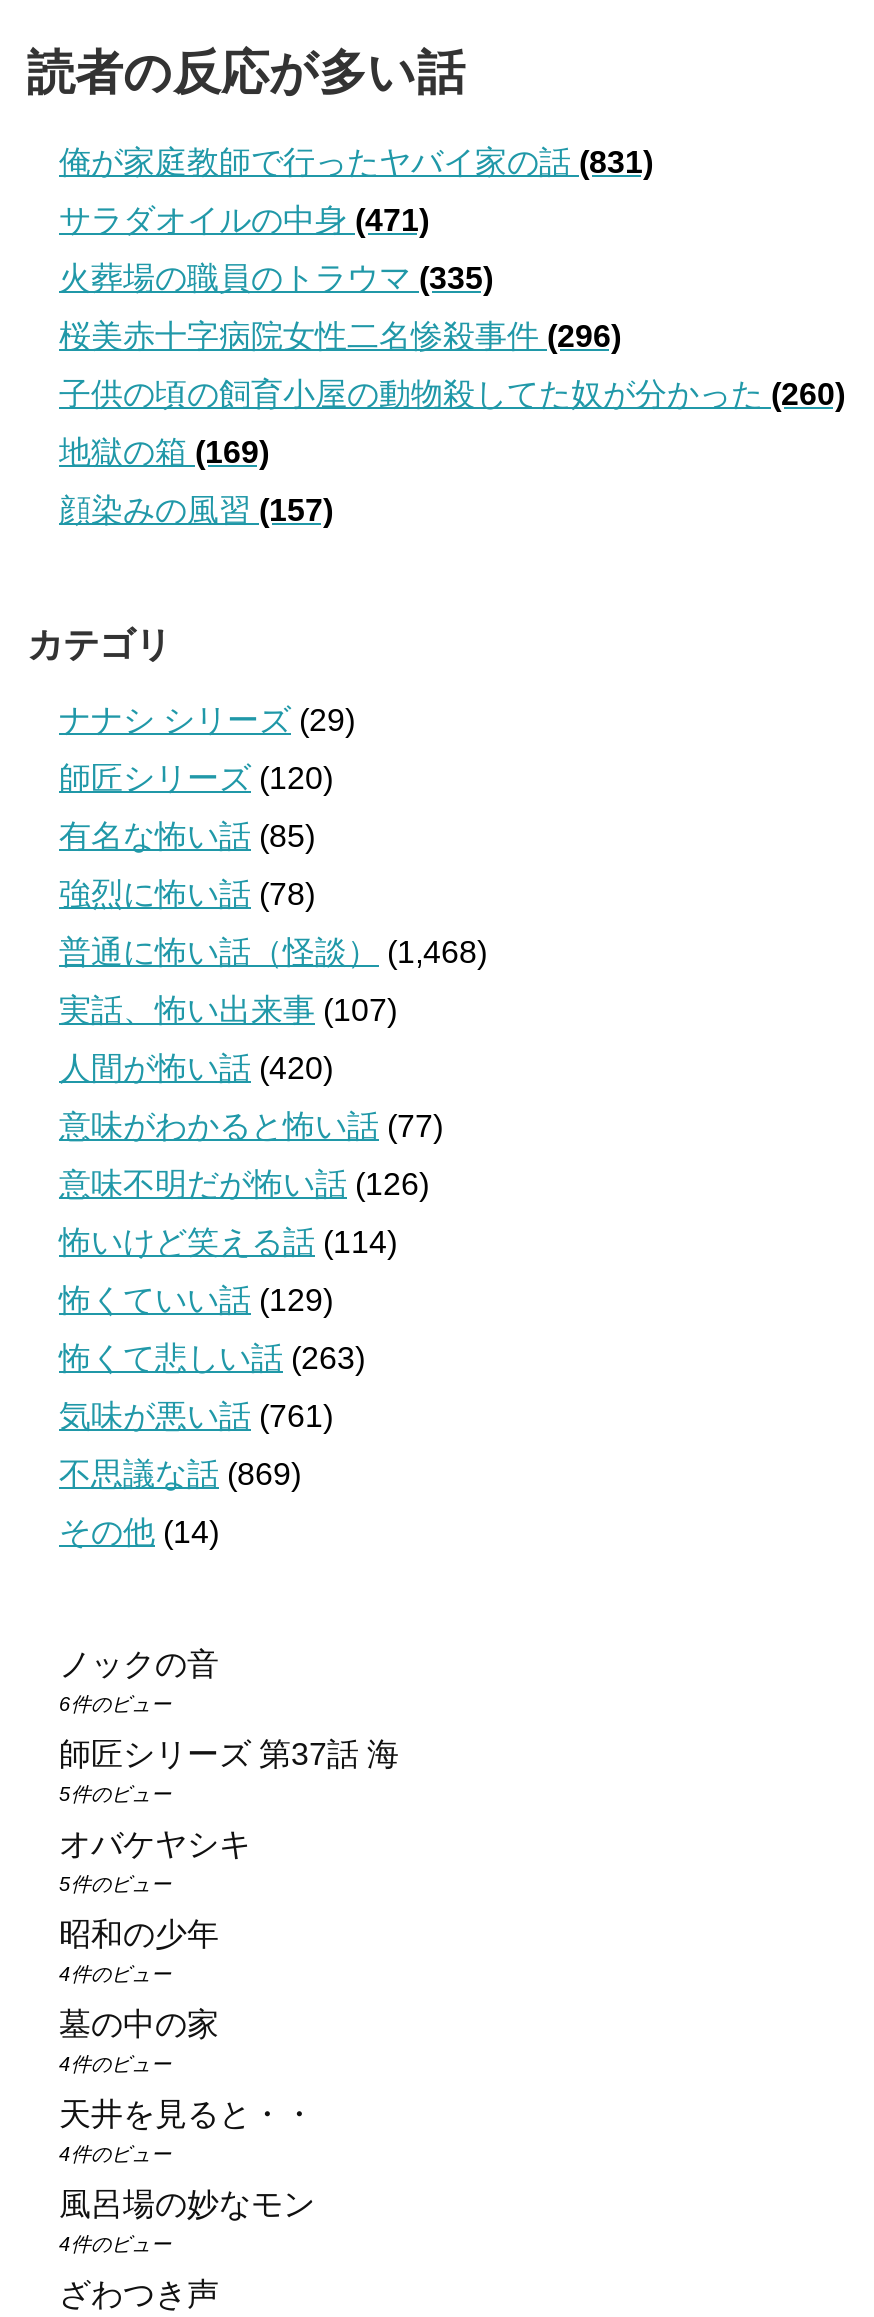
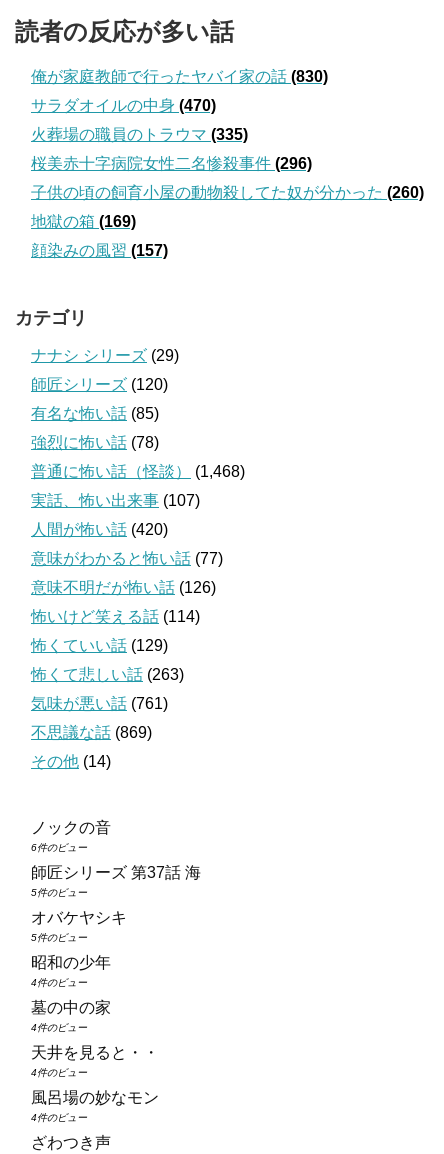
- 俺が家庭教師で行ったヤバイ家の話(831)
+ 俺が家庭教師で行ったヤバイ家の話(830)

- サラダオイルの中身(471)
+ サラダオイルの中身(470)
